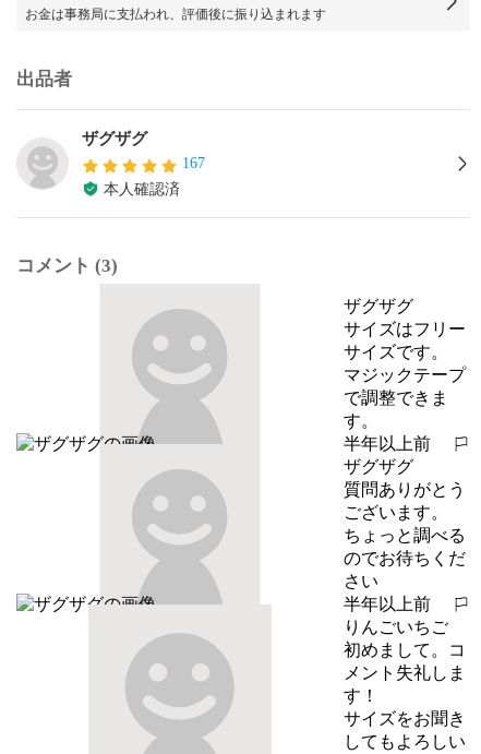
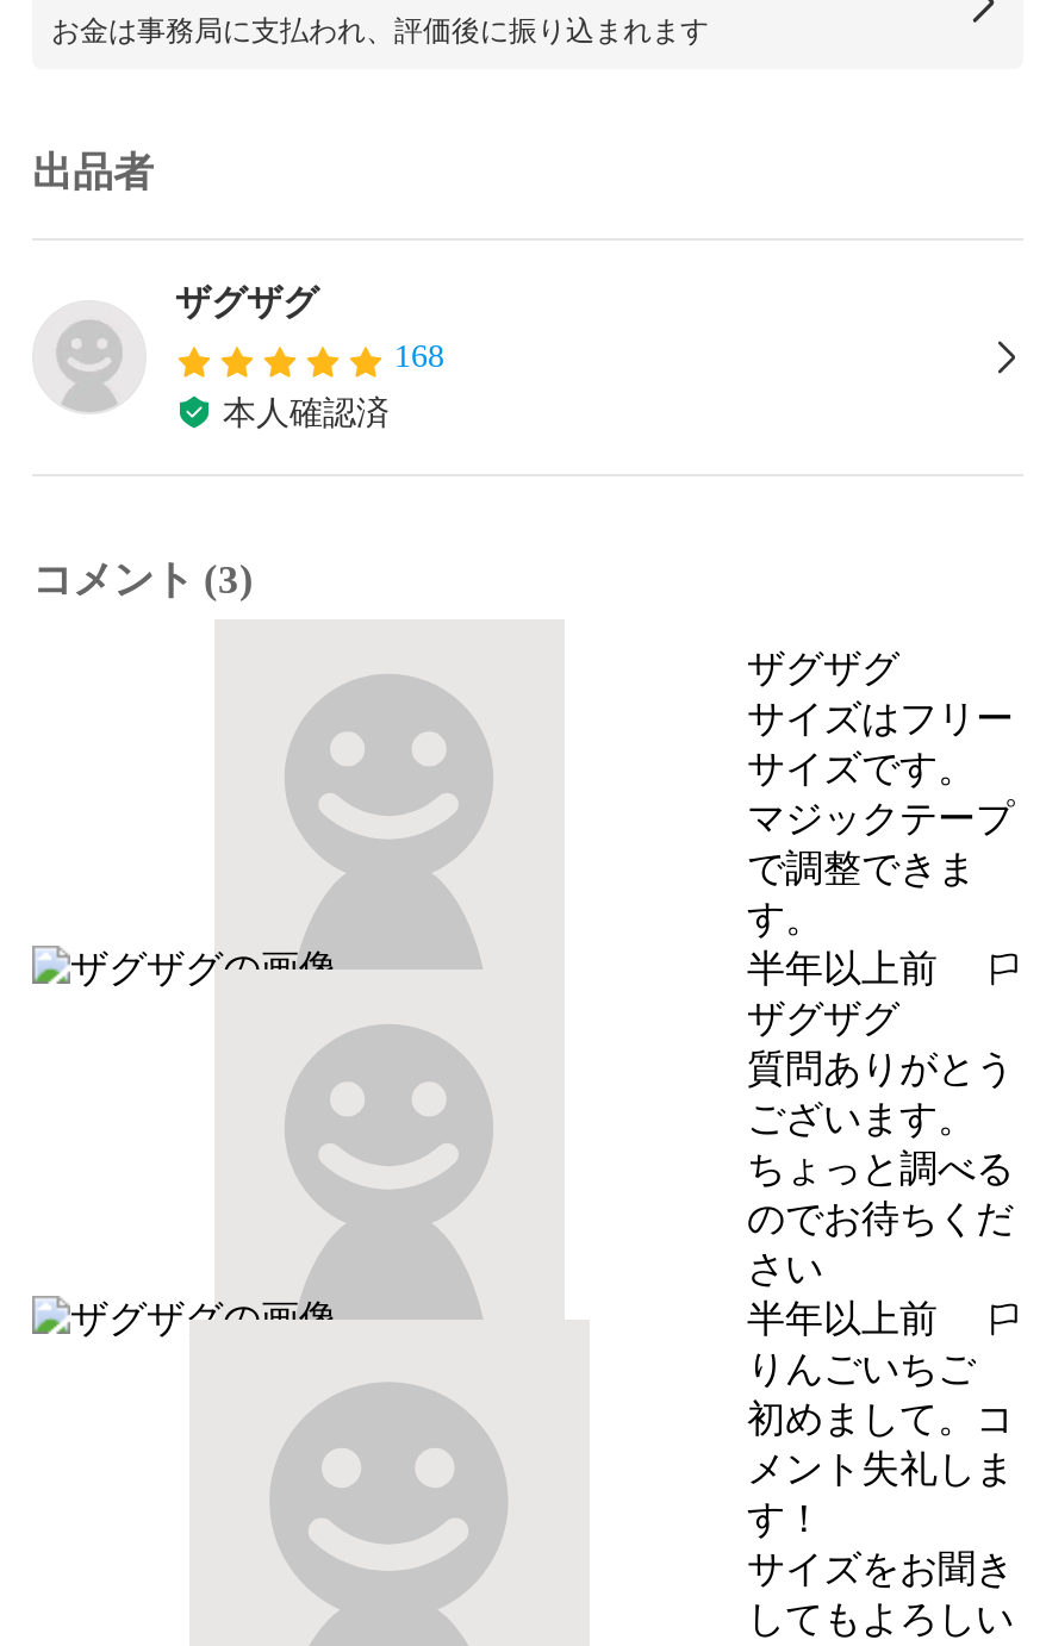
- 167
+ 168
